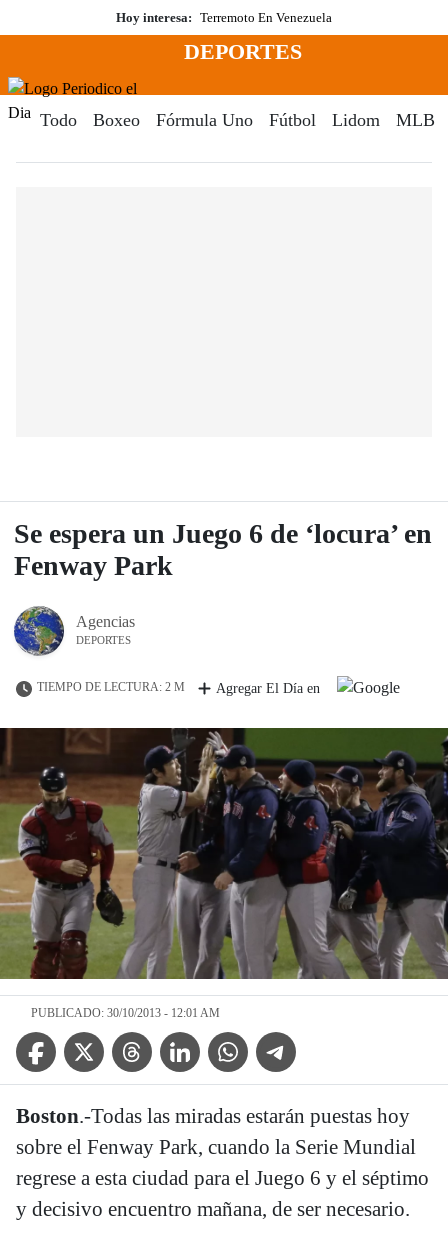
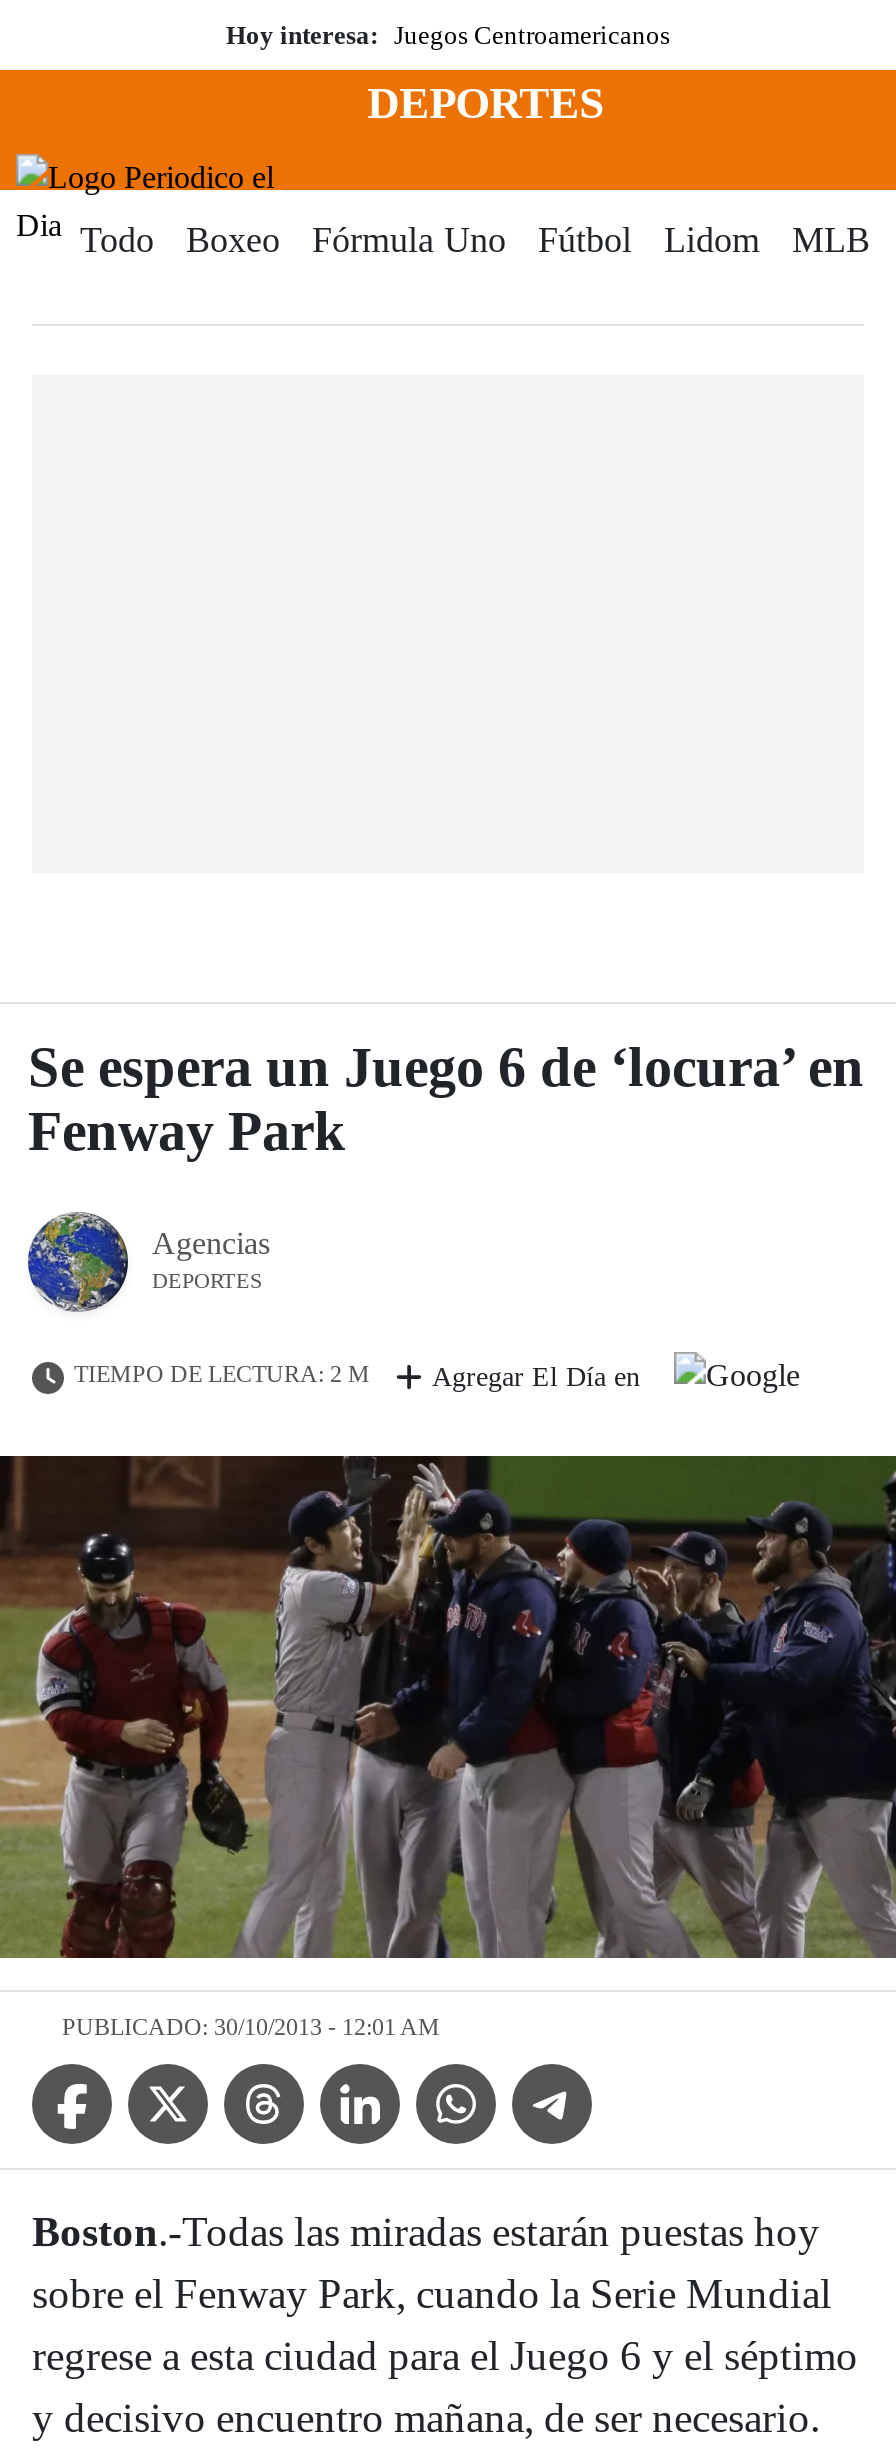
- Hoy interesa: Terremoto En Venezuela
+ Hoy interesa: Juegos Centroamericanos
